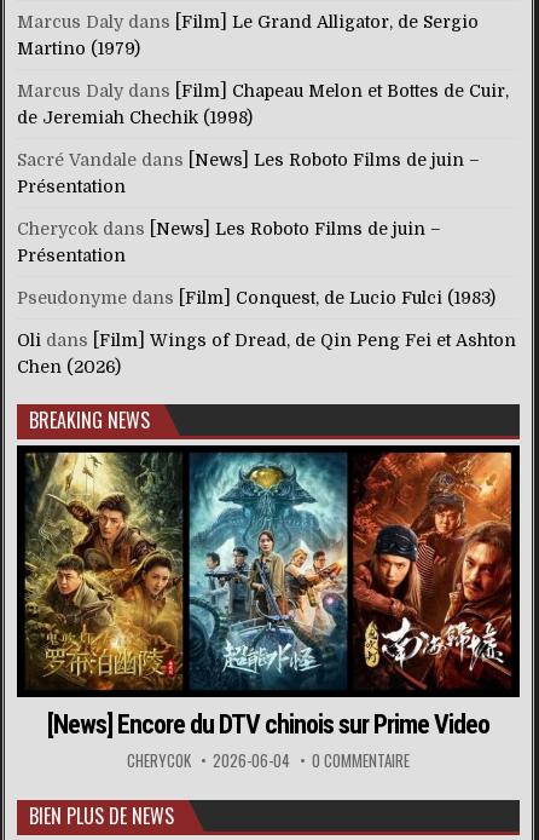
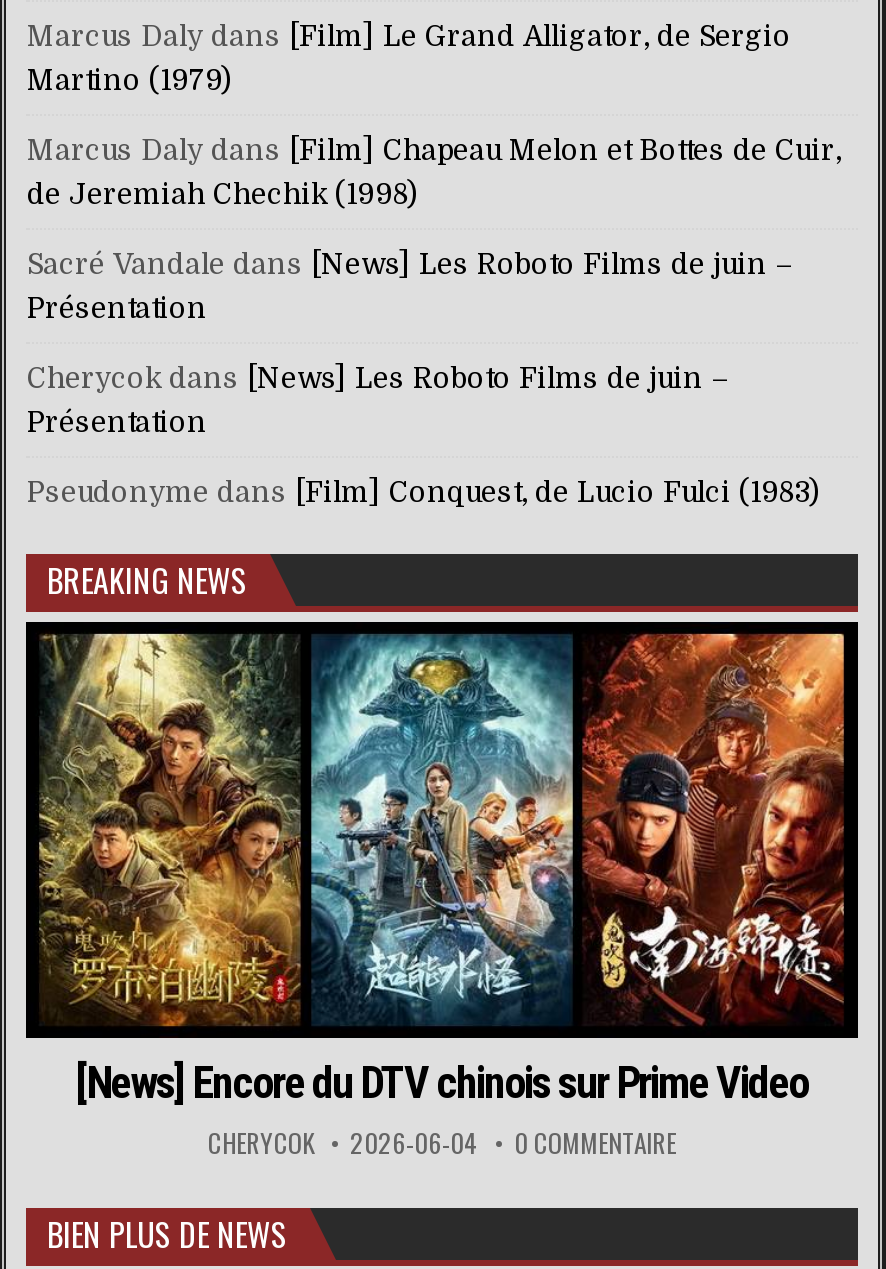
- Oli dans [Film] Wings of Dread, de Qin Peng Fei et Ashton
- Chen (2026)
